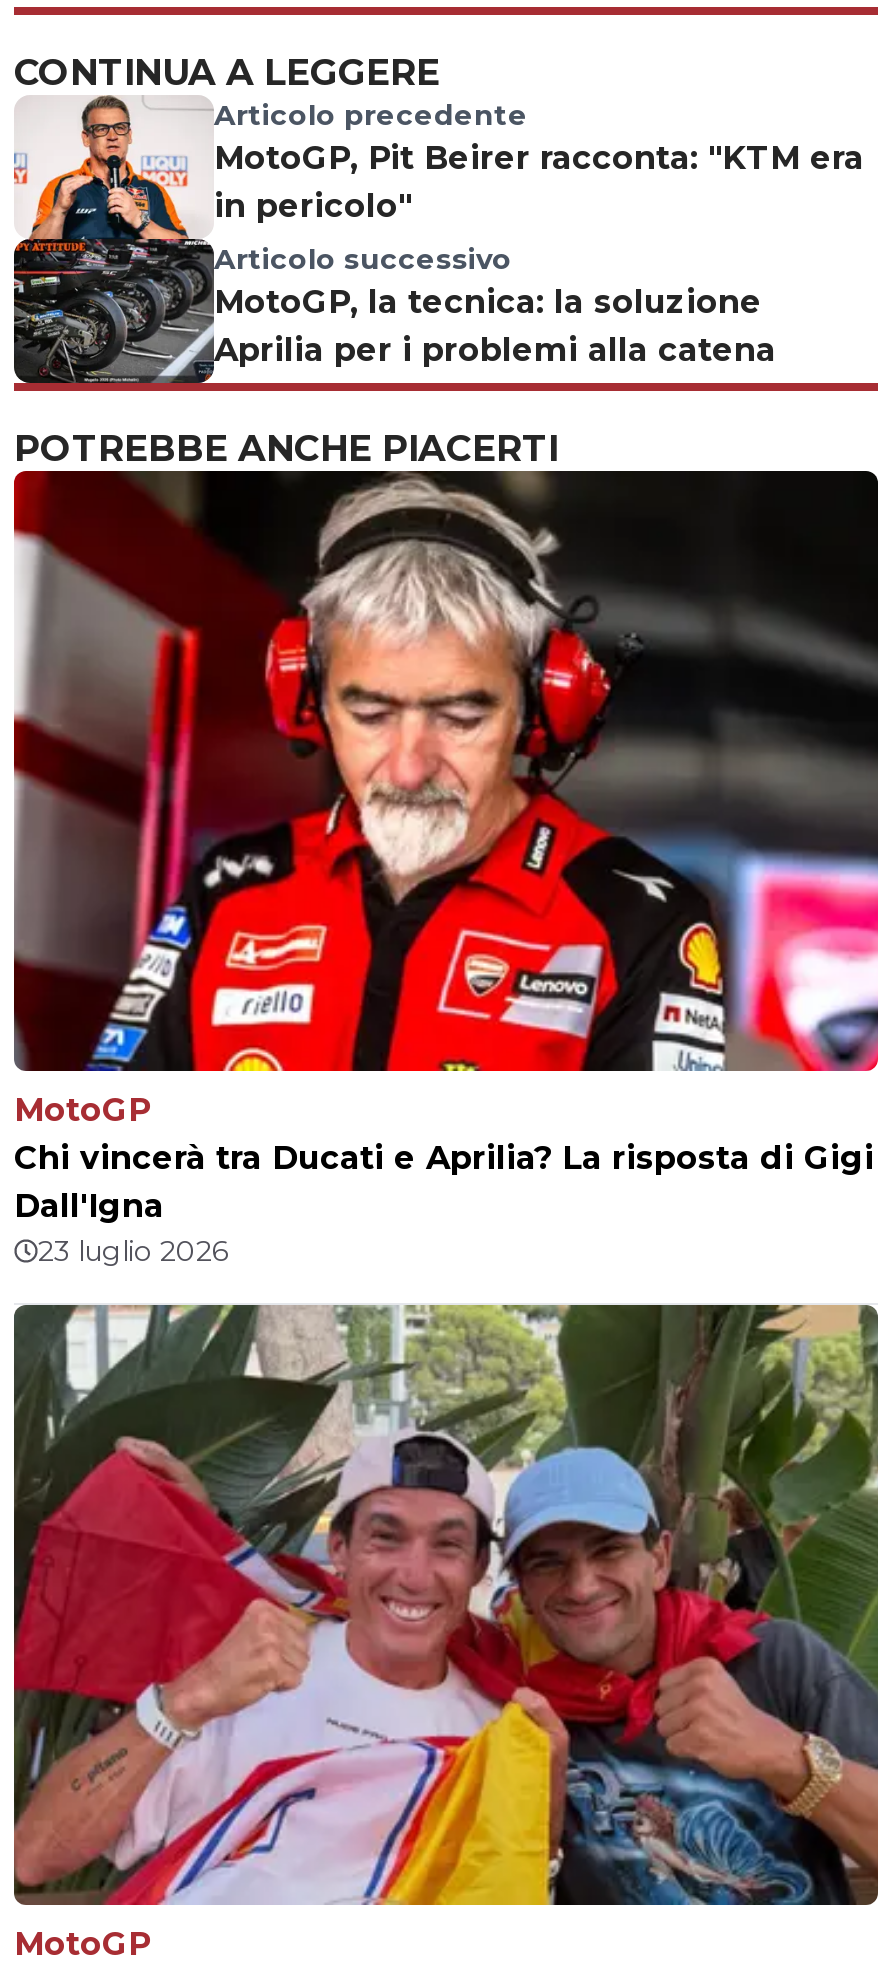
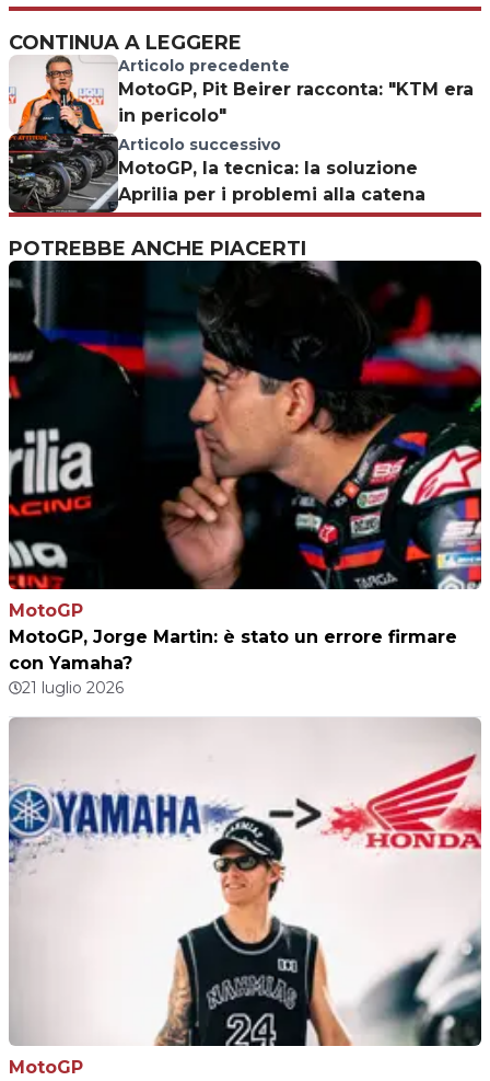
- [image]
- Chi vincerà tra Ducati e Aprilia? La risposta di Gigi
- Dall'Igna
- 23 luglio 2026
+ [image]
+ MotoGP, Jorge Martin: è stato un errore firmare
+ con Yamaha?
+ 21 luglio 2026

- [image]
+ [image]
